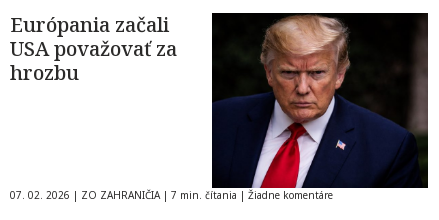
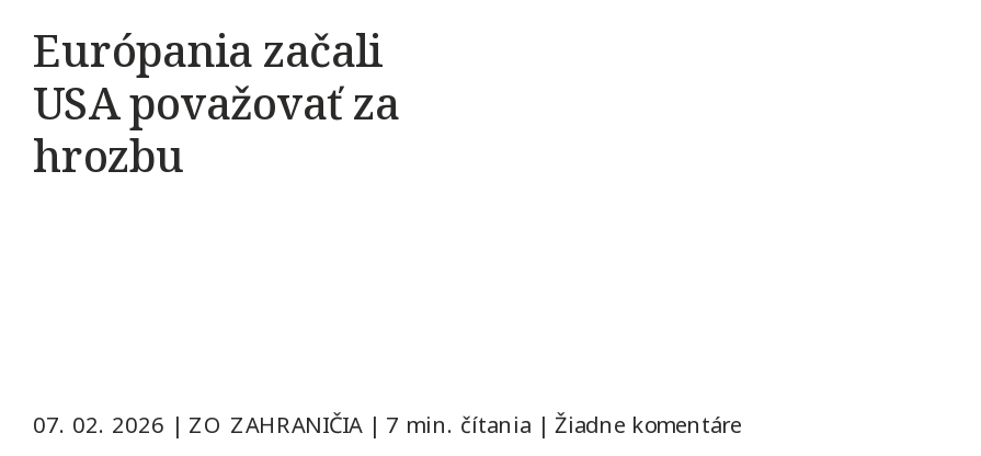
- [image]
